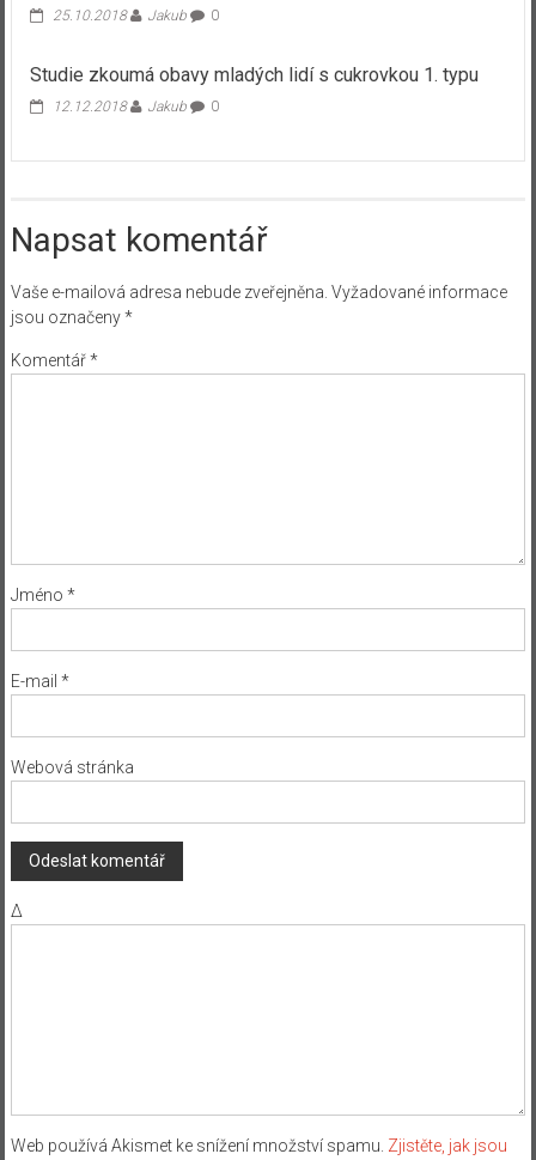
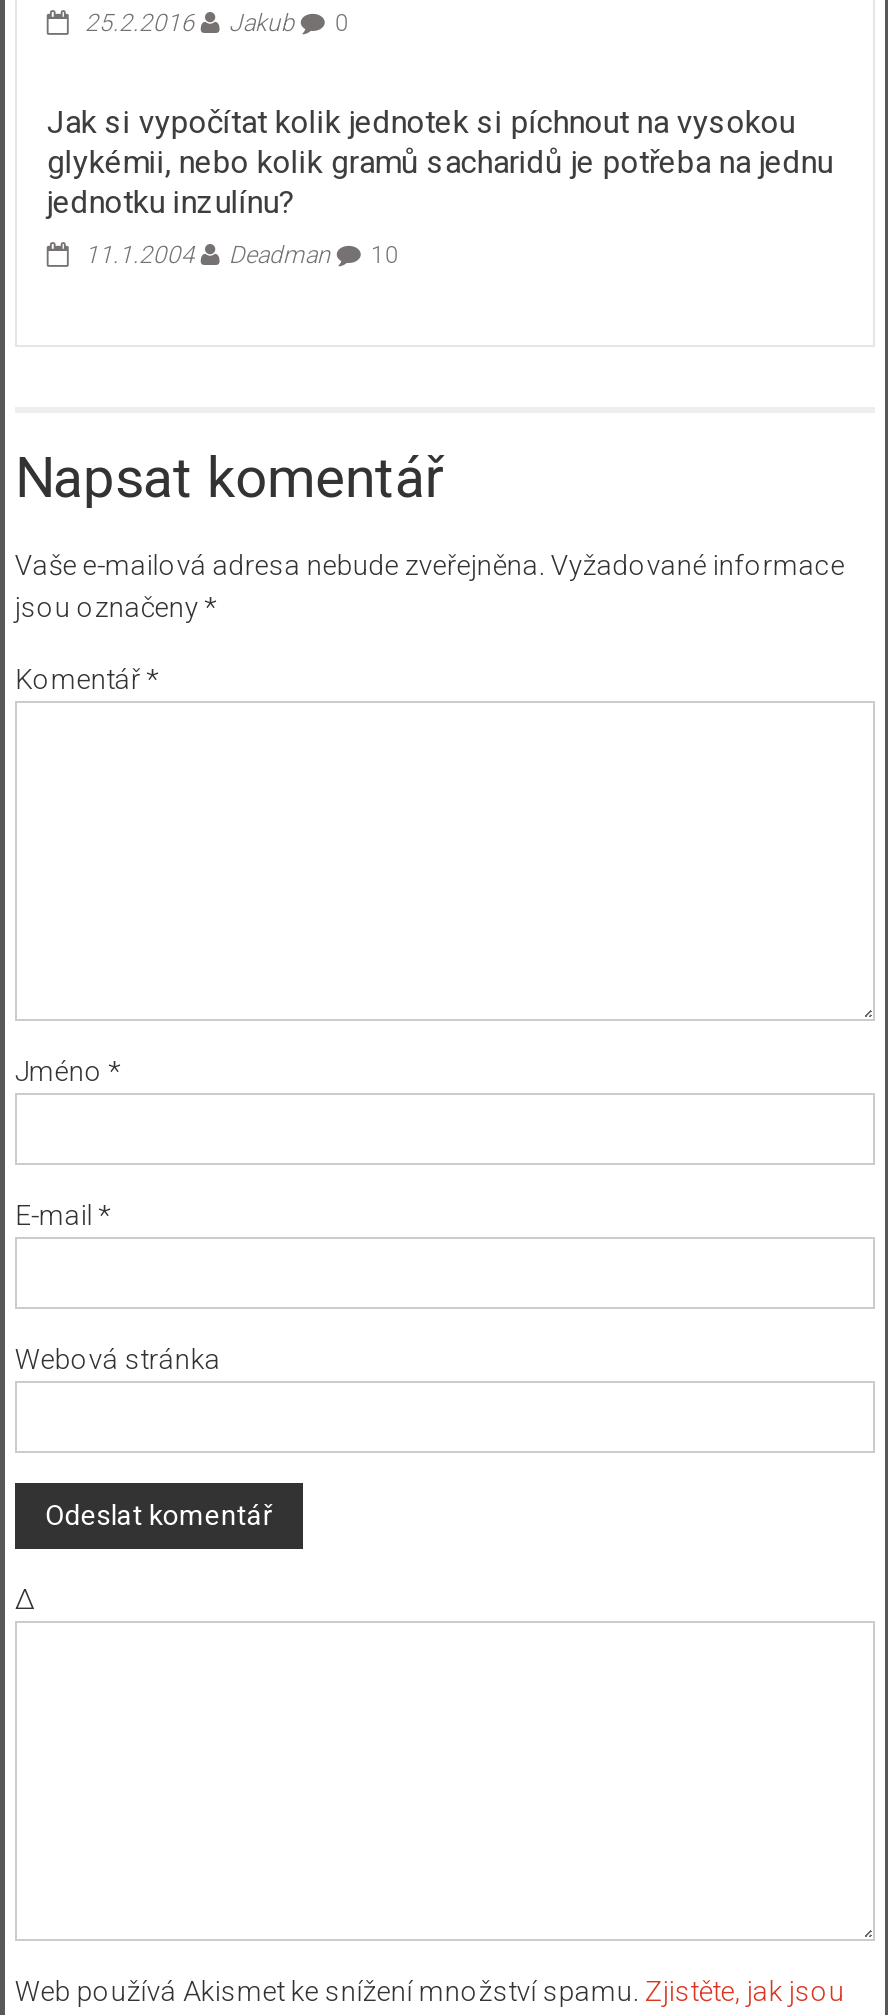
- 25.10.2018 Jakub 0
+ 25.2.2016 Jakub 0

- Studie zkoumá obavy mladých lidí s cukrovkou 1. typu
+ Jak si vypočítat kolik jednotek si píchnout na vysokou
+ glykémii, nebo kolik gramů sacharidů je potřeba na jednu
+ jednotku inzulínu?

- 12.12.2018
- Jakub
- 0
+ 11.1.2004
+ Deadman
+ 10
